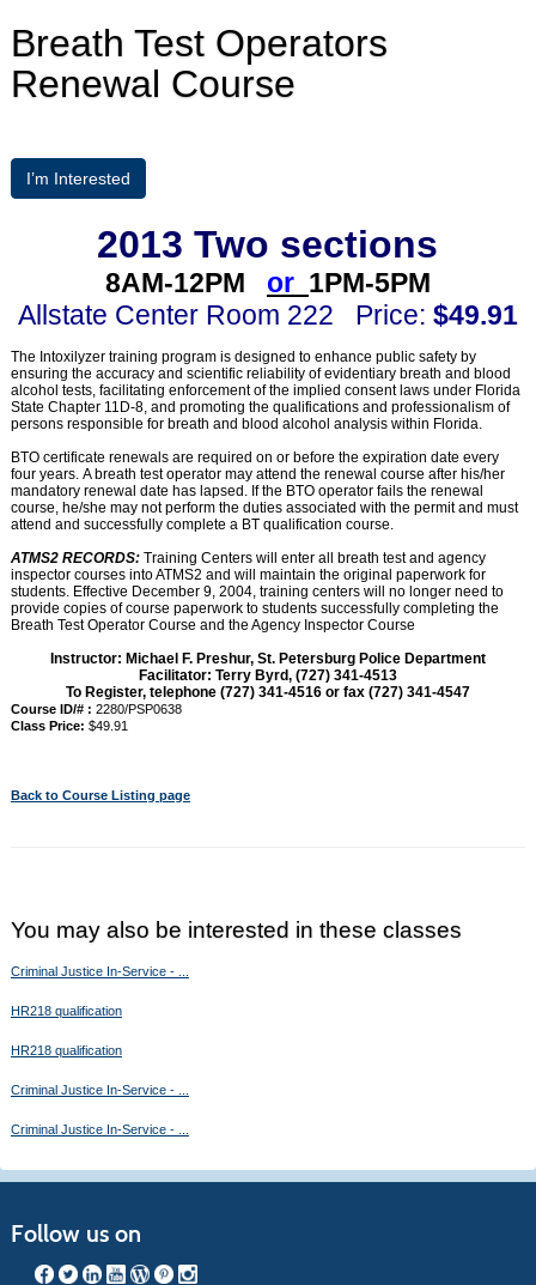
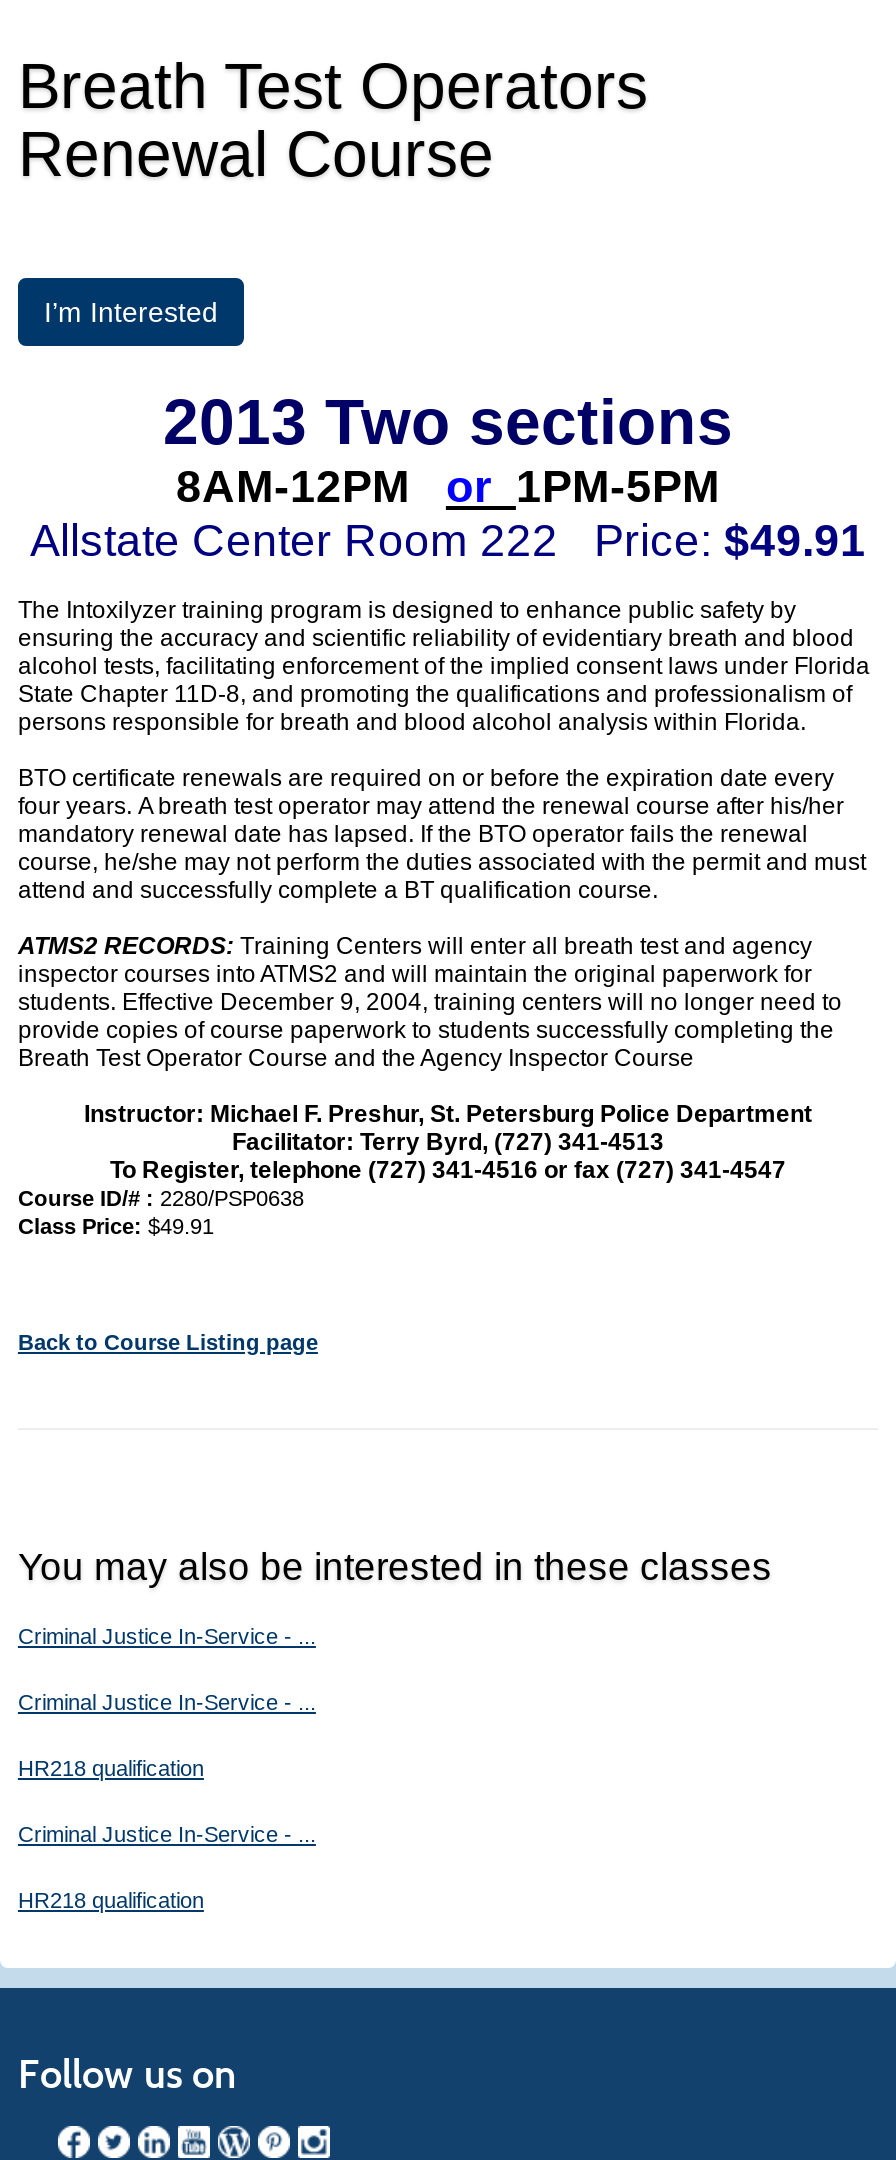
- HR218 qualification
+ Criminal Justice In-Service - ...

- Criminal Justice In-Service - ...
+ HR218 qualification
